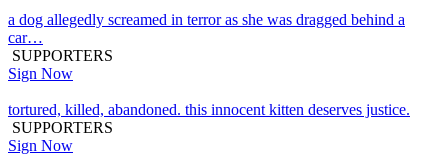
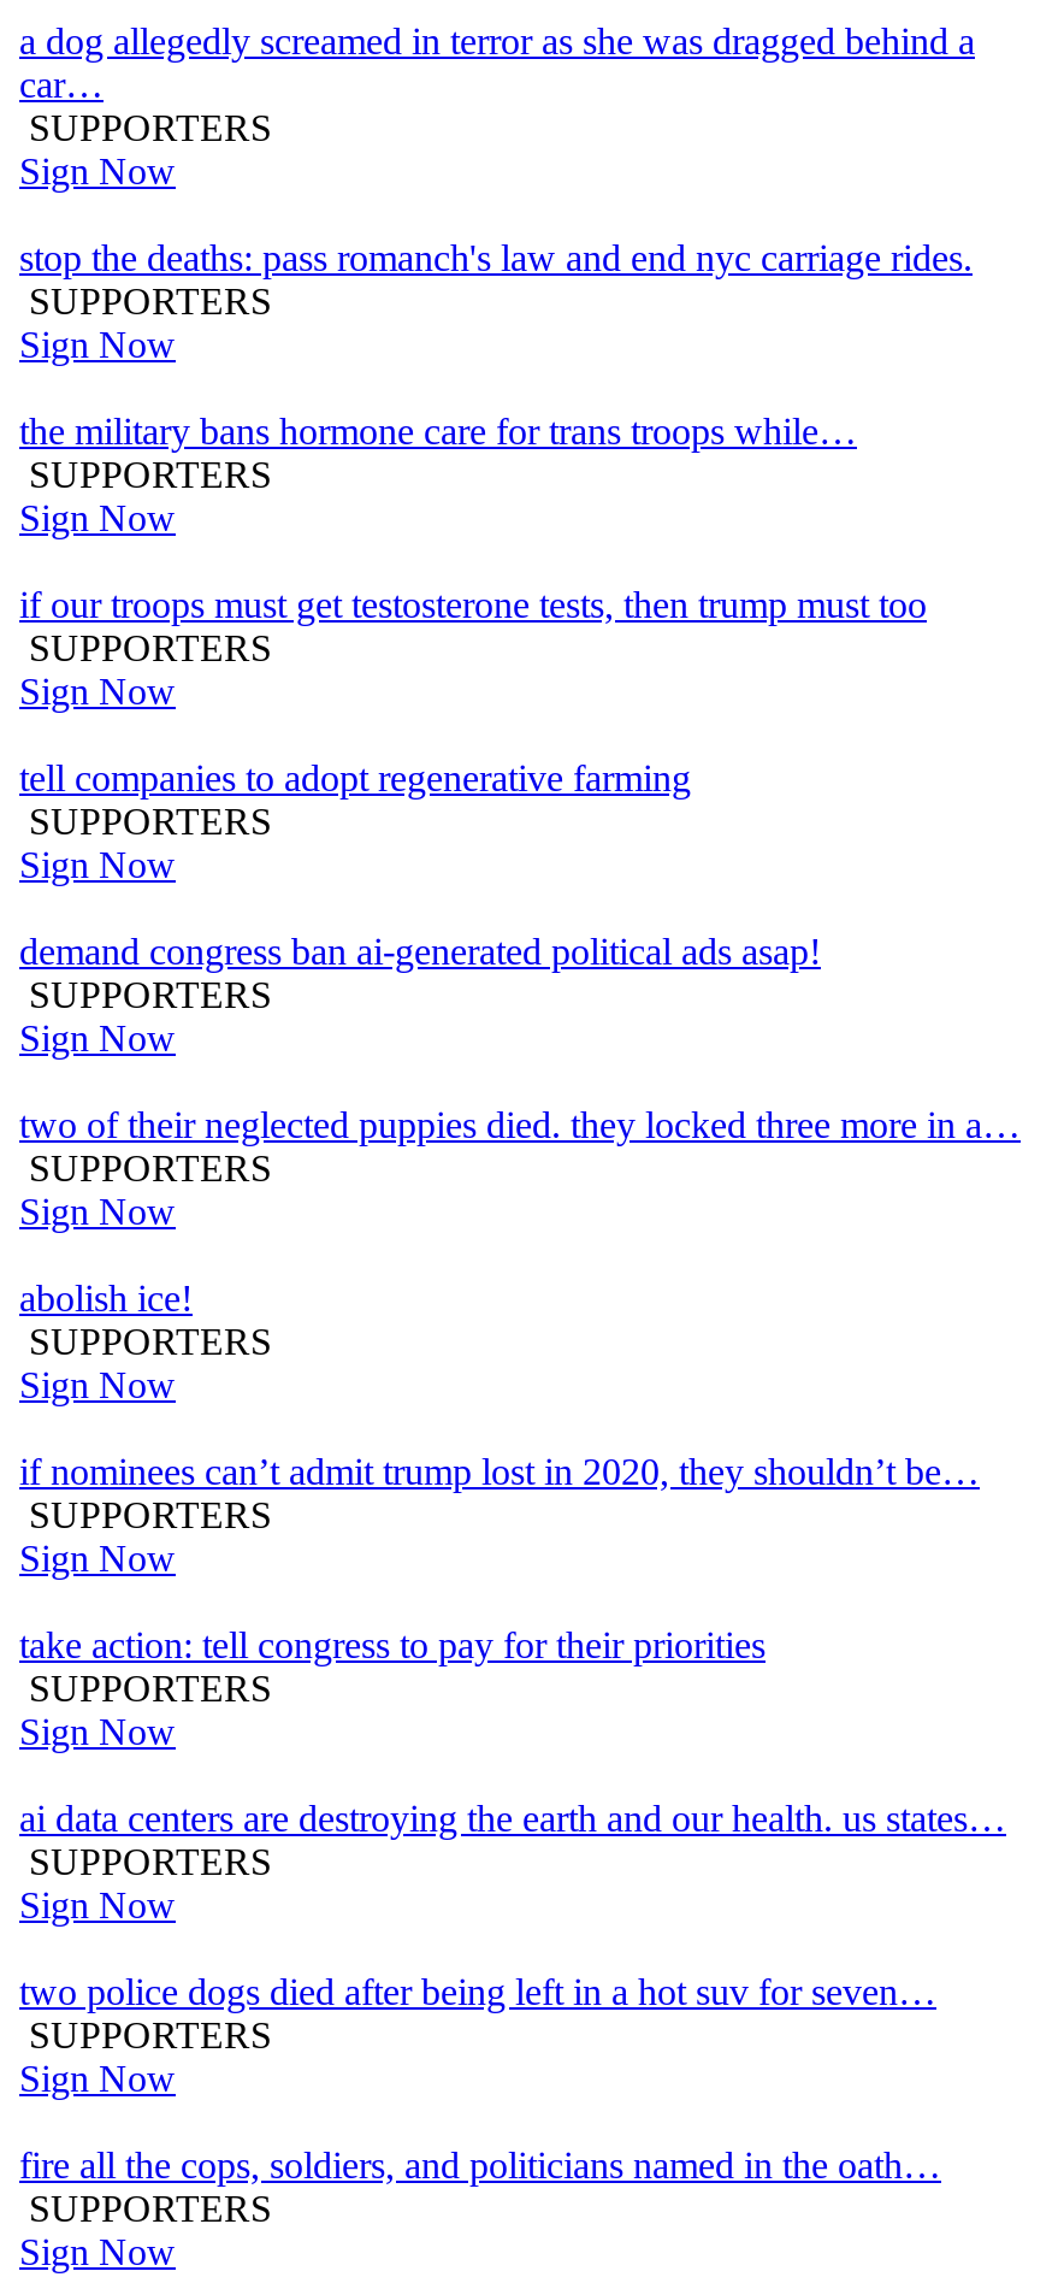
- tortured, killed, abandoned. this innocent kitten deserves justice.
+ stop the deaths: pass romanch's law and end nyc carriage rides.
+ SUPPORTERS
+ Sign Now
+ the military bans hormone care for trans troops while…
+ SUPPORTERS
+ Sign Now
+ if our troops must get testosterone tests, then trump must too
+ SUPPORTERS
+ Sign Now
+ tell companies to adopt regenerative farming
+ SUPPORTERS
+ Sign Now
+ demand congress ban ai-generated political ads asap!
+ SUPPORTERS
+ Sign Now
+ two of their neglected puppies died. they locked three more in a…
+ SUPPORTERS
+ Sign Now
+ abolish ice!
+ SUPPORTERS
+ Sign Now
+ if nominees can’t admit trump lost in 2020, they shouldn’t be…
+ SUPPORTERS
+ Sign Now
+ take action: tell congress to pay for their priorities
+ SUPPORTERS
+ Sign Now
+ ai data centers are destroying the earth and our health. us states…
+ SUPPORTERS
+ Sign Now
+ two police dogs died after being left in a hot suv for seven…
+ SUPPORTERS
+ Sign Now
+ fire all the cops, soldiers, and politicians named in the oath…
